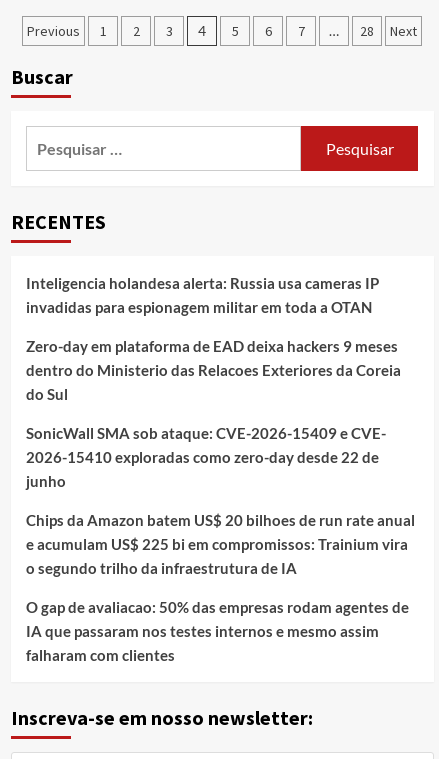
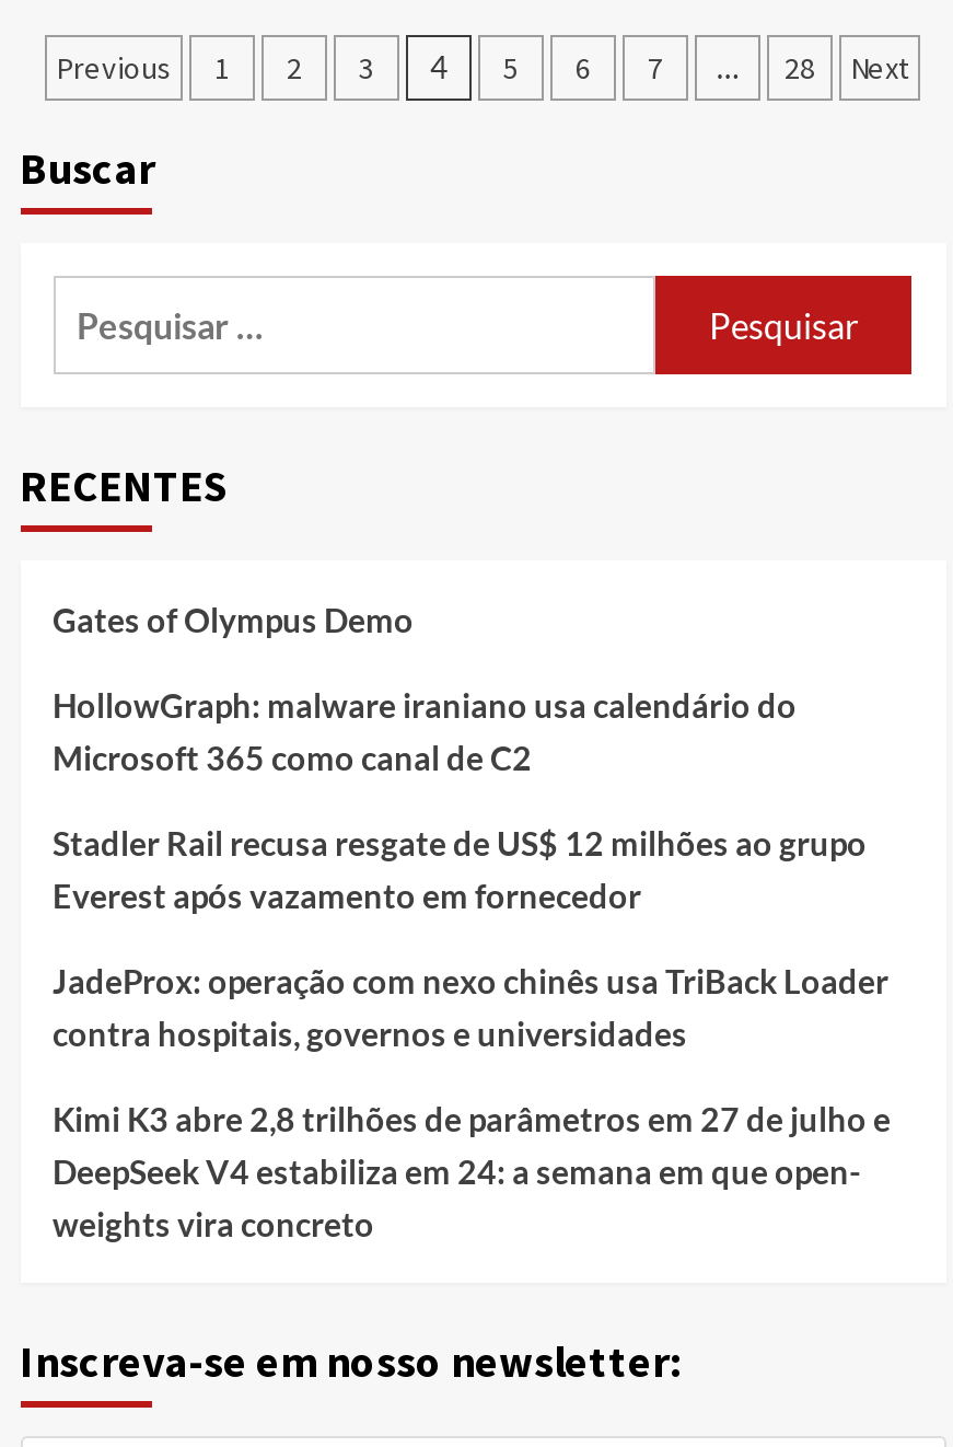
- Inteligencia holandesa alerta: Russia usa cameras IP
- invadidas para espionagem militar em toda a OTAN
+ Gates of Olympus Demo

- Zero-day em plataforma de EAD deixa hackers 9 meses
- dentro do Ministerio das Relacoes Exteriores da Coreia
- do Sul
+ HollowGraph: malware iraniano usa calendário do
+ Microsoft 365 como canal de C2

- SonicWall SMA sob ataque: CVE-2026-15409 e CVE-
- 2026-15410 exploradas como zero-day desde 22 de
- junho
+ Stadler Rail recusa resgate de US$ 12 milhões ao grupo
+ Everest após vazamento em fornecedor

- Chips da Amazon batem US$ 20 bilhoes de run rate anual
- e acumulam US$ 225 bi em compromissos: Trainium vira
- o segundo trilho da infraestrutura de IA
+ JadeProx: operação com nexo chinês usa TriBack Loader
+ contra hospitais, governos e universidades

- O gap de avaliacao: 50% das empresas rodam agentes de
- IA que passaram nos testes internos e mesmo assim
- falharam com clientes
+ Kimi K3 abre 2,8 trilhões de parâmetros em 27 de julho e
+ DeepSeek V4 estabiliza em 24: a semana em que open-
+ weights vira concreto
